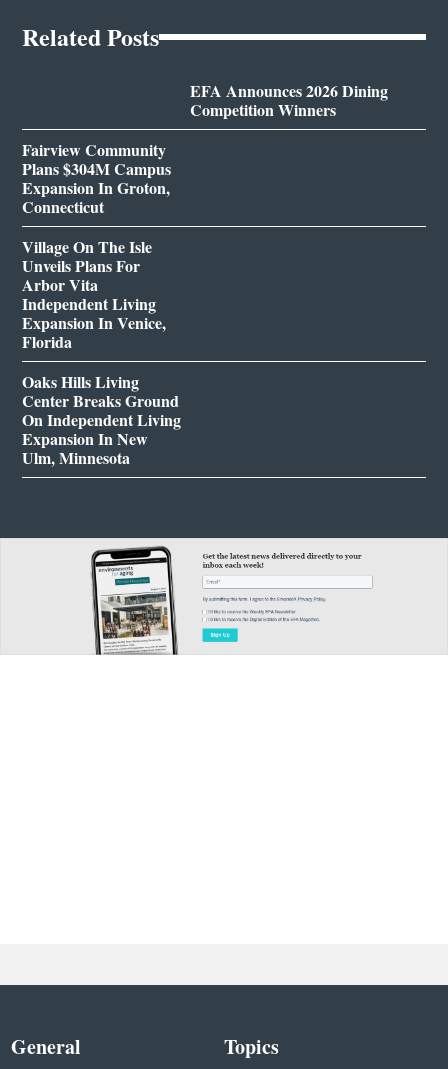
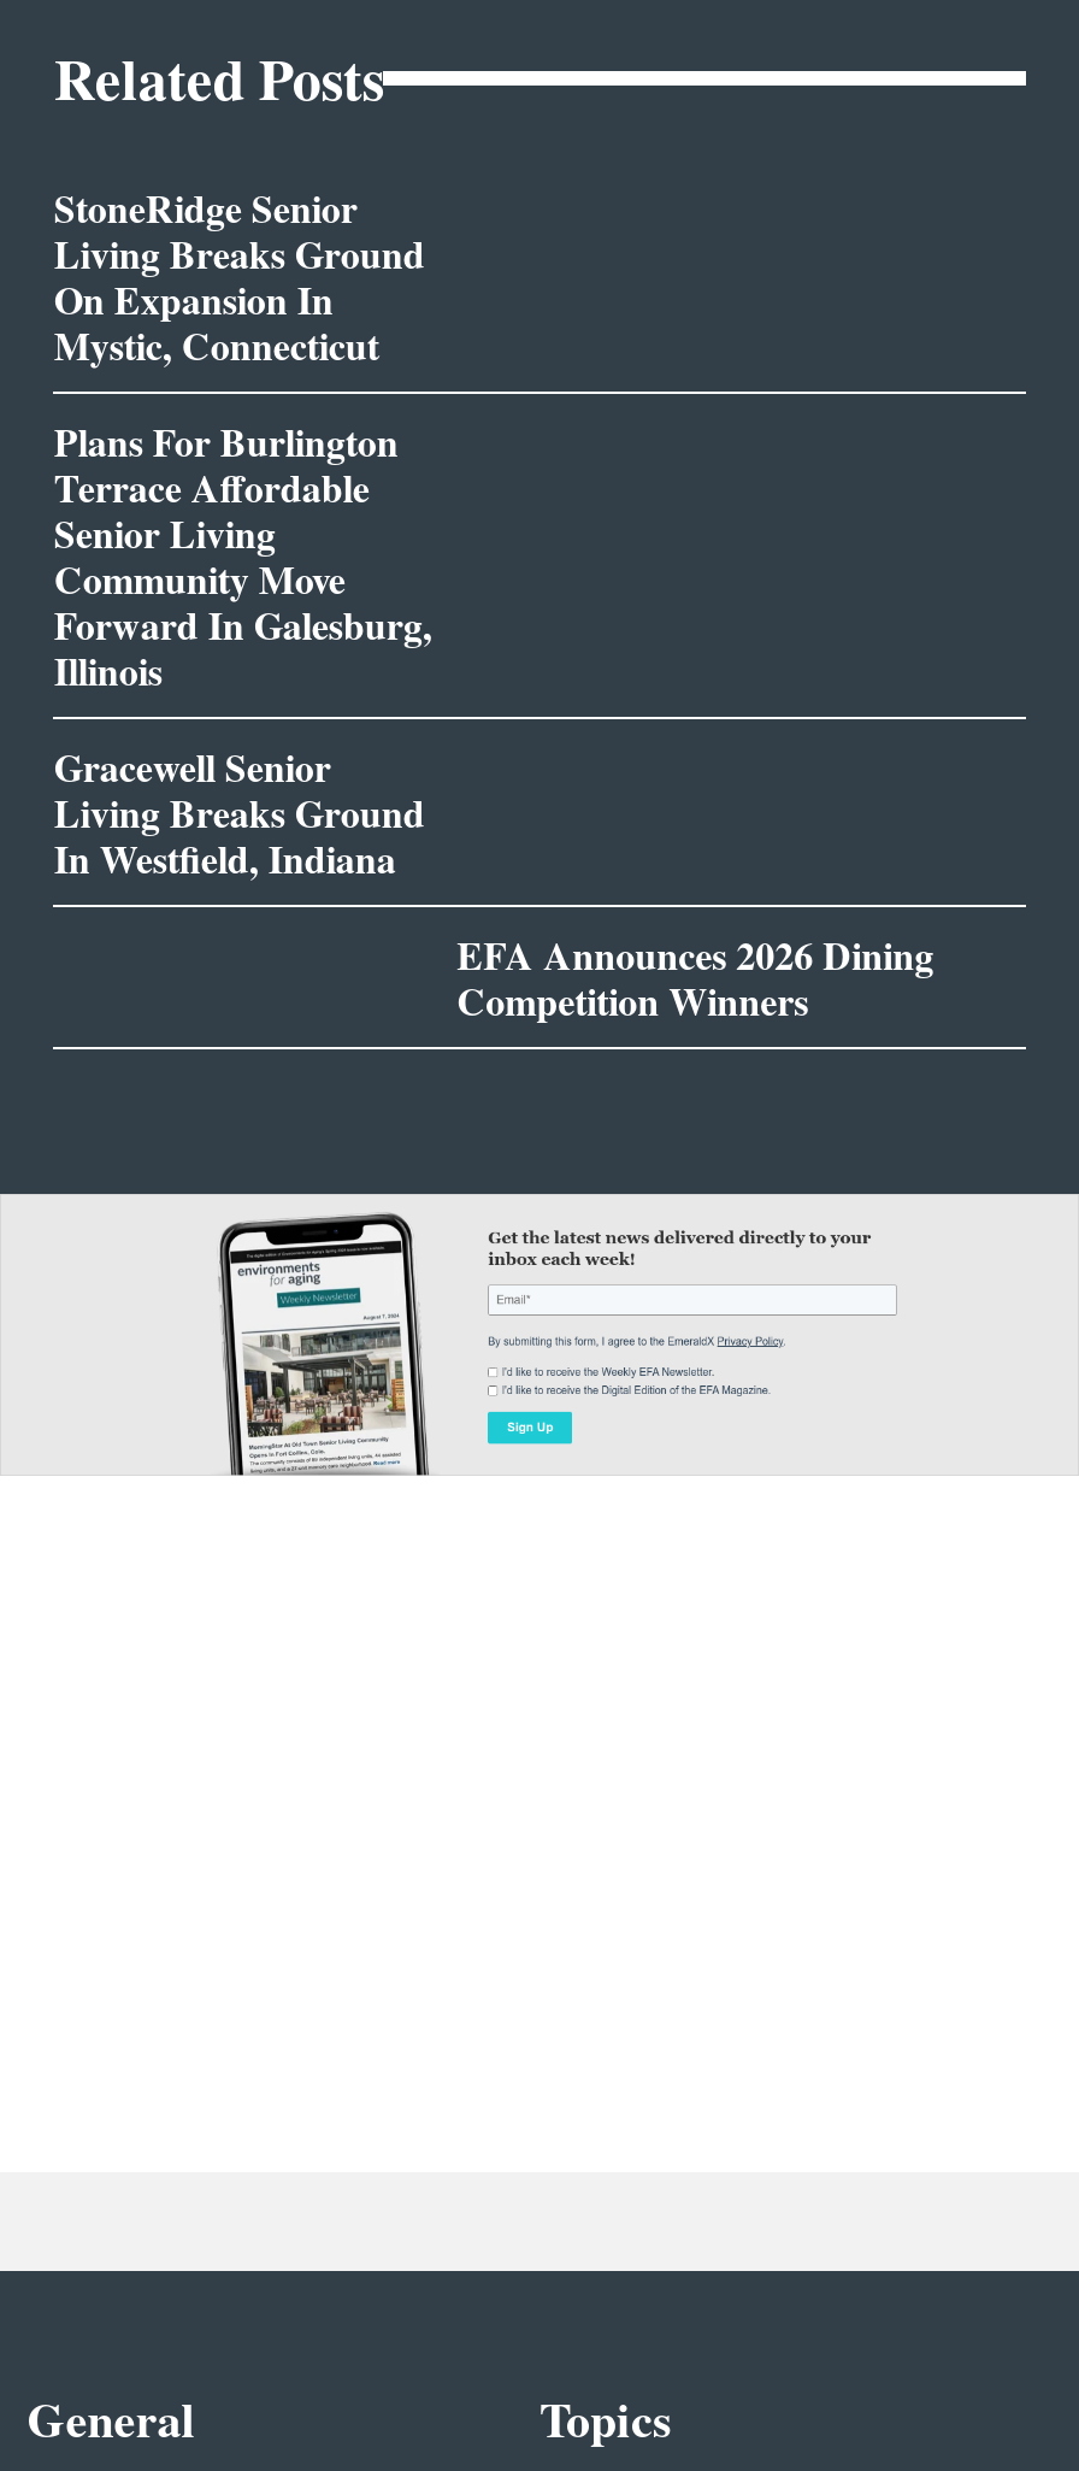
+ StoneRidge Senior
+ Living Breaks Ground
+ On Expansion In
+ Mystic, Connecticut
+ Plans For Burlington
+ Terrace Affordable
+ Senior Living
+ Community Move
+ Forward In Galesburg,
+ Illinois
+ Gracewell Senior
+ Living Breaks Ground
+ In Westfield, Indiana

moved down: EFA Announces 2026 Dining | Competition Winners

- Fairview Community
- Plans $304M Campus
- Expansion In Groton,
- Connecticut
- Village On The Isle
- Unveils Plans For
- Arbor Vita
- Independent Living
- Expansion In Venice,
- Florida
- Oaks Hills Living
- Center Breaks Ground
- On Independent Living
- Expansion In New
- Ulm, Minnesota
